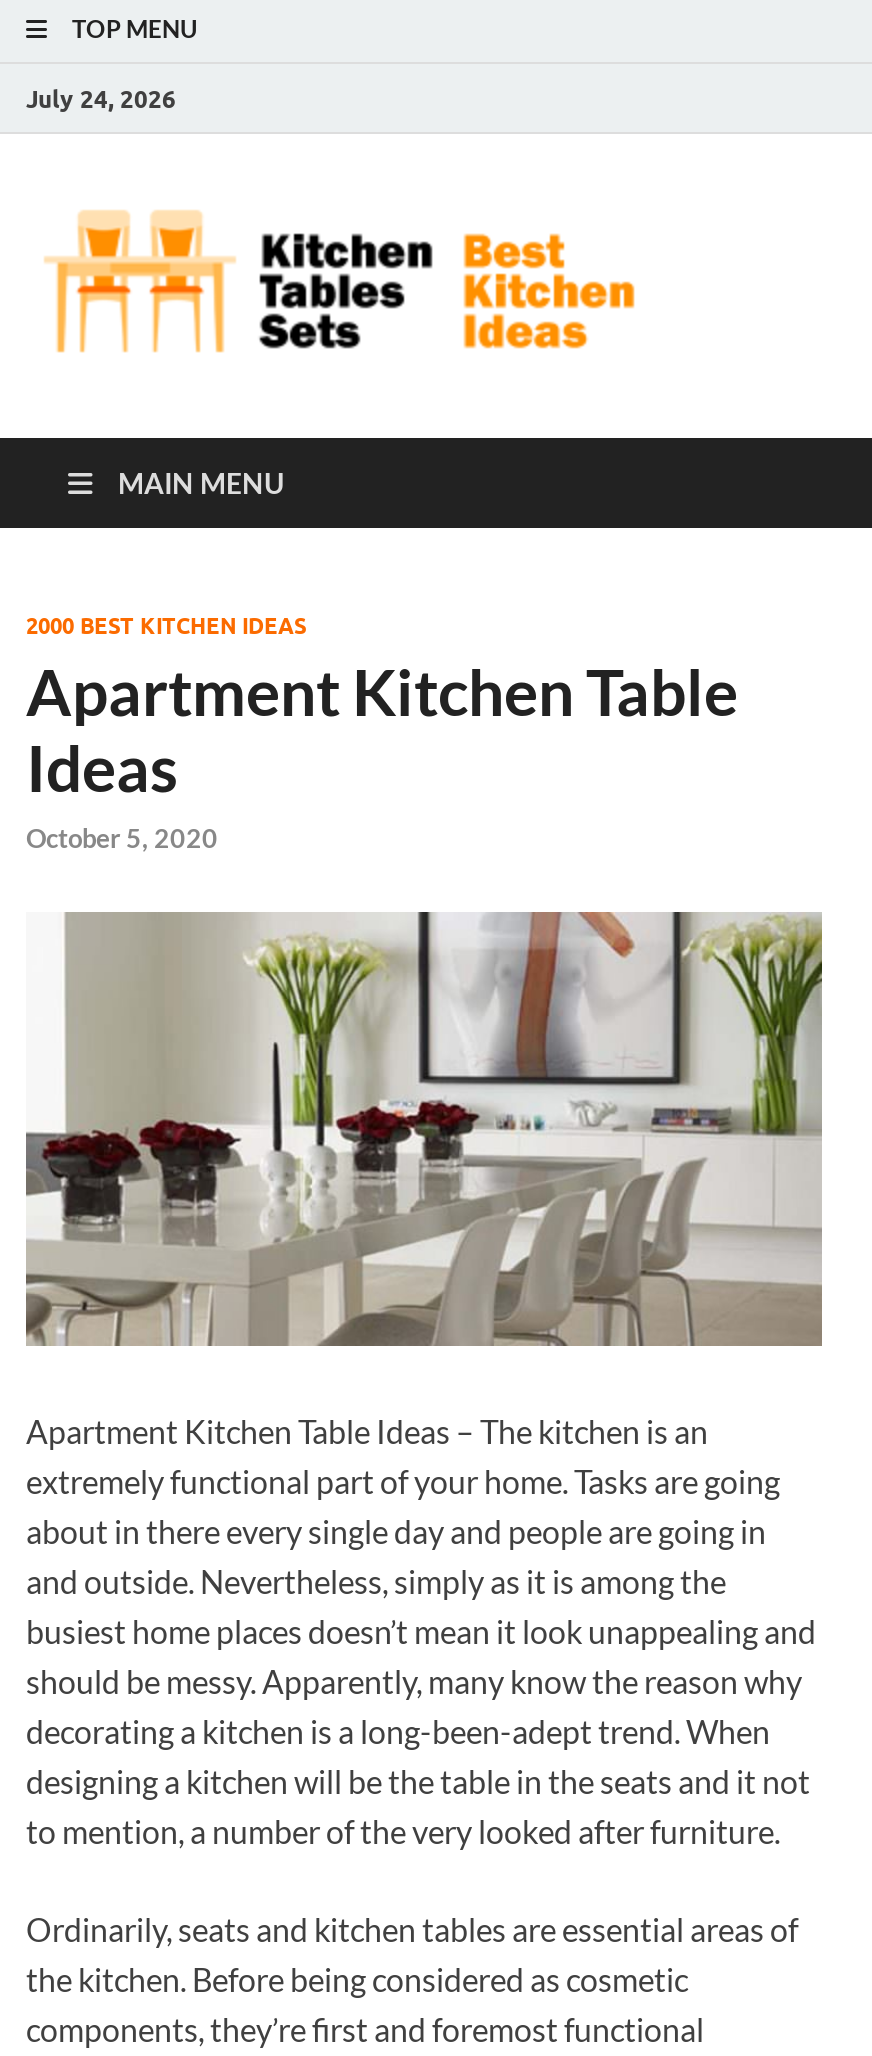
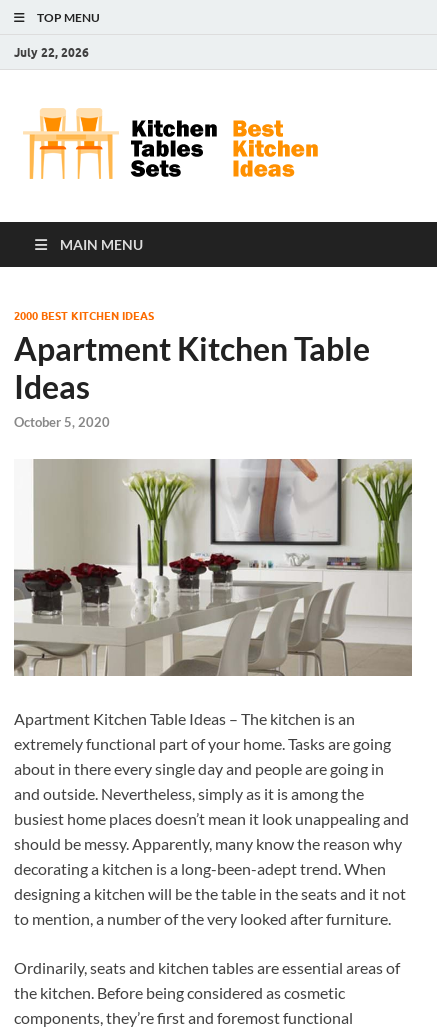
- July 24, 2026
+ July 22, 2026
